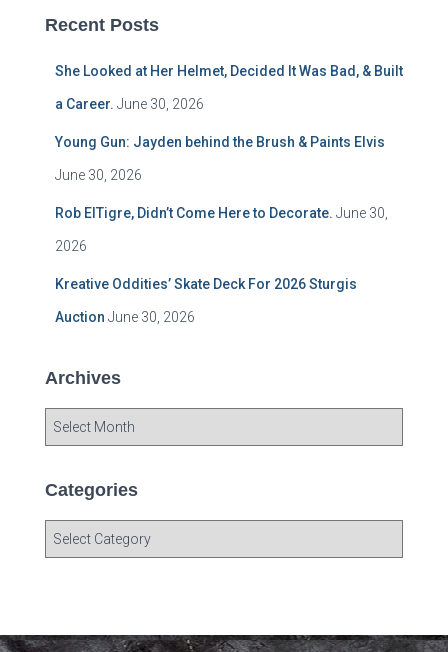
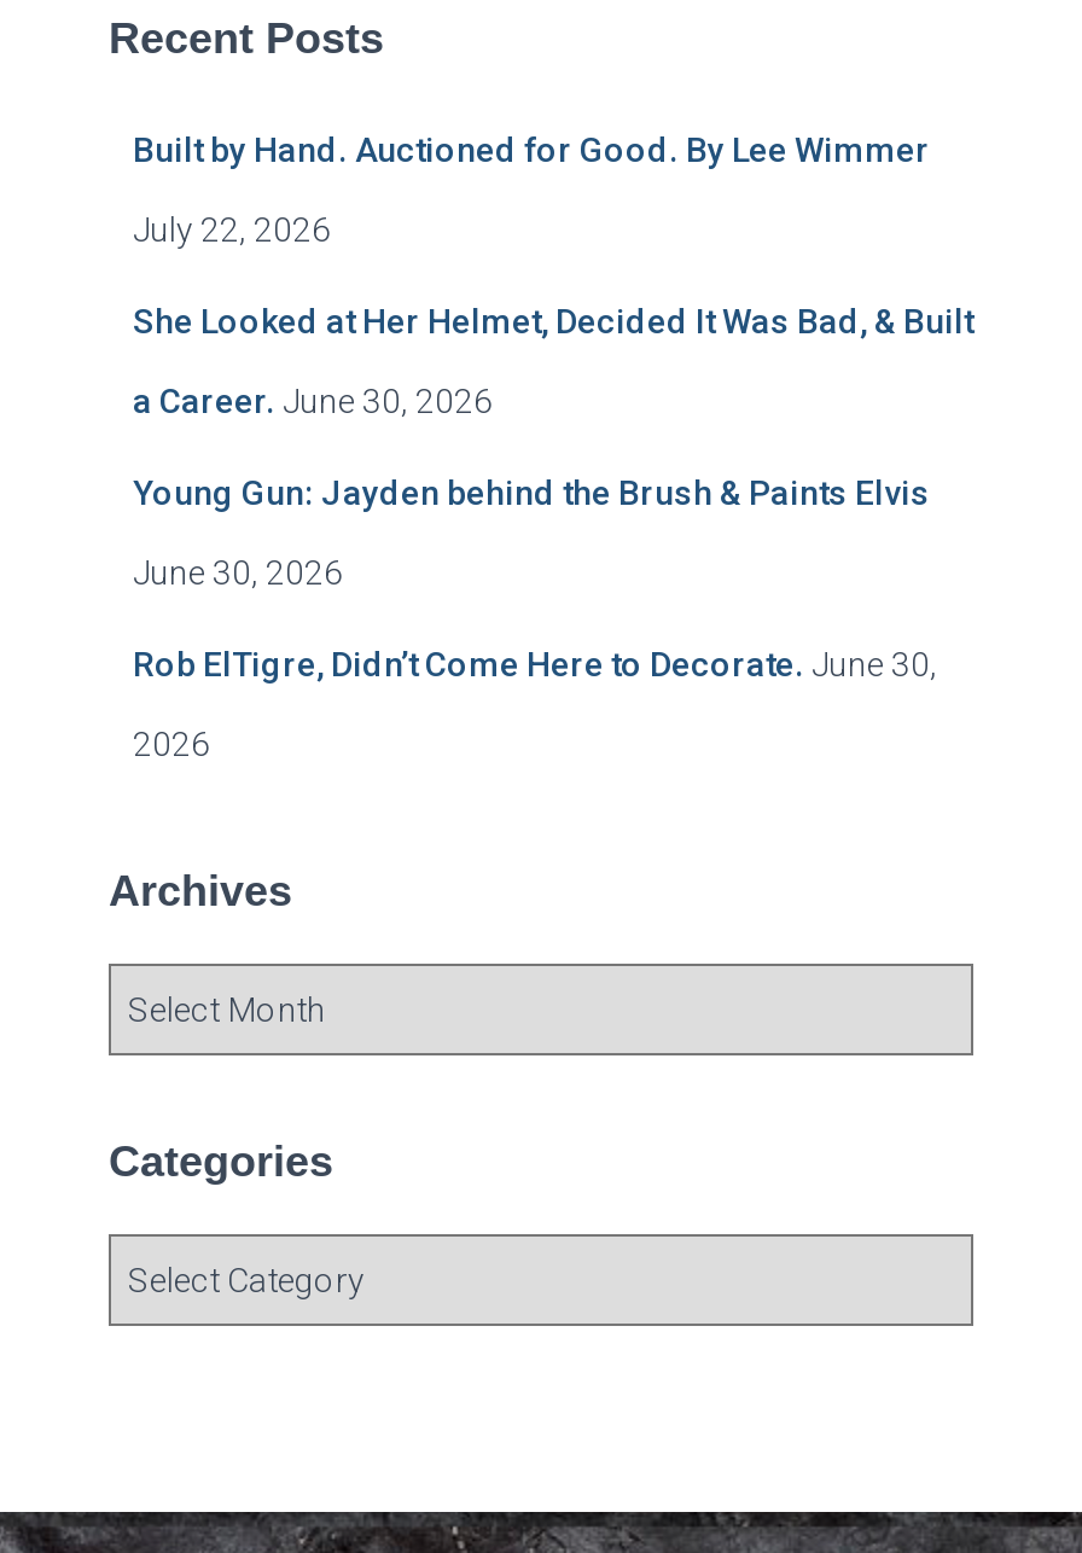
+ Built by Hand. Auctioned for Good. By Lee Wimmer
+ July 22, 2026

moved down: She Looked at Her Helmet, Decided It Was Bad, & Built | a Career. June 30, 2026 | Young Gun: Jayden behind the Brush & Paints Elvis | June 30, 2026 | Rob ElTigre, Didn’t Come Here to Decorate. June 30, | 2026

- Kreative Oddities’ Skate Deck For 2026 Sturgis
- Auction June 30, 2026
